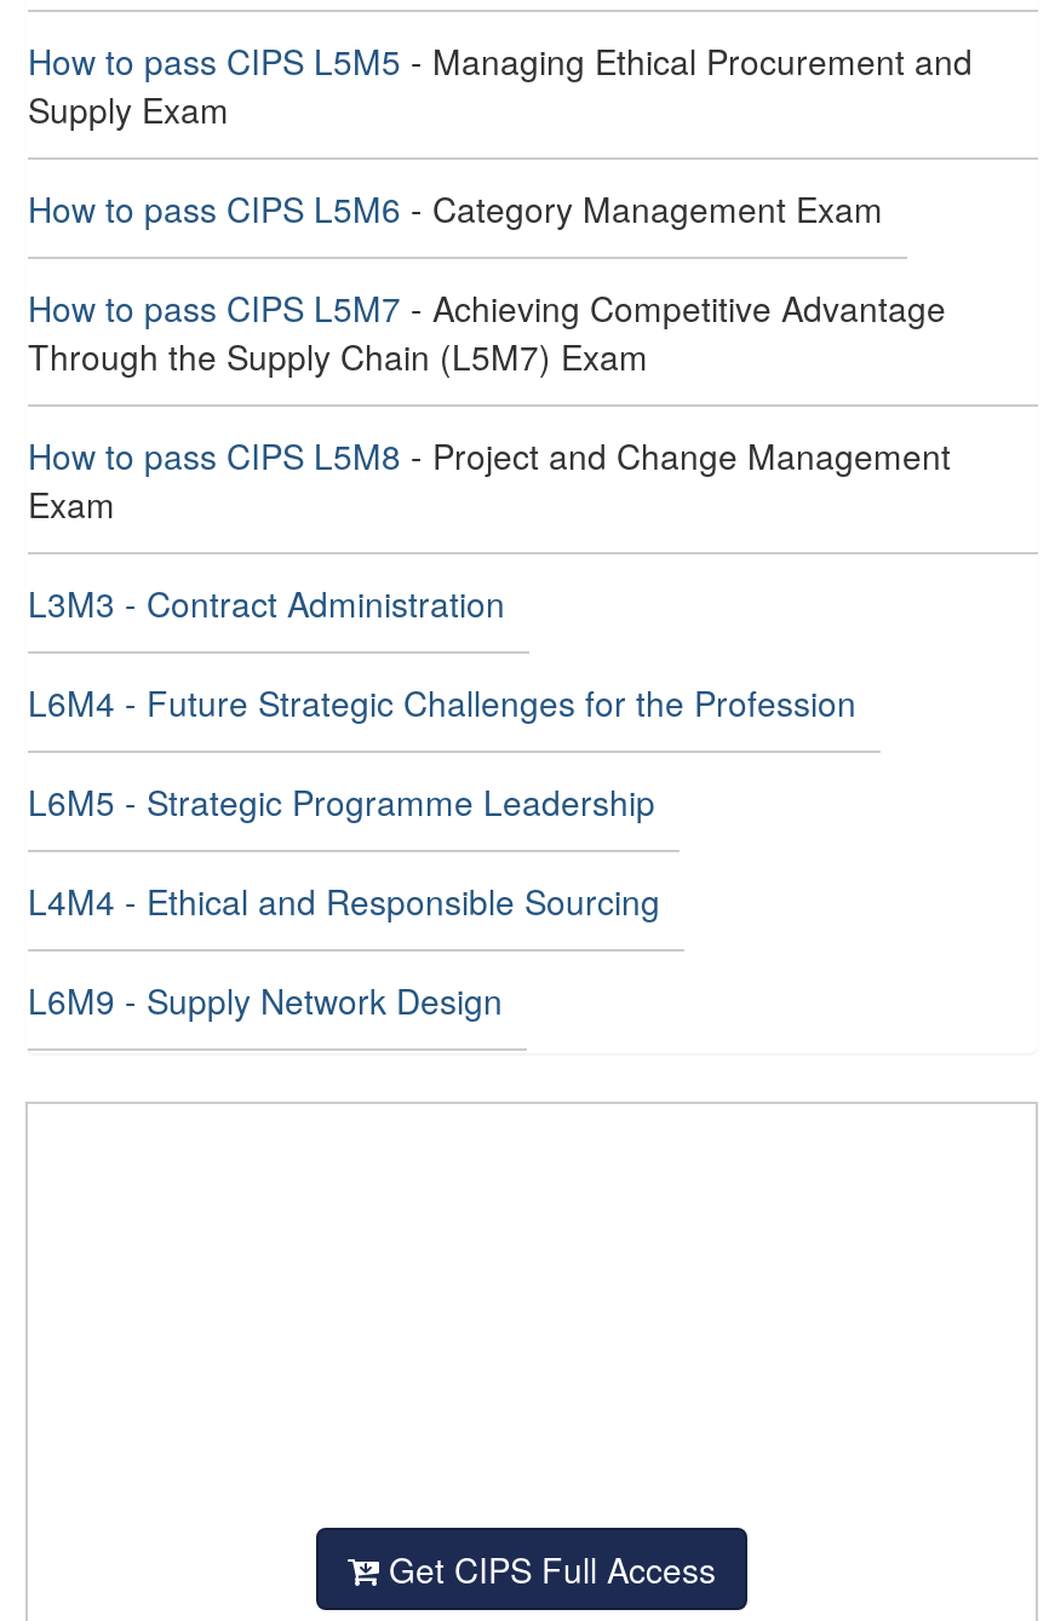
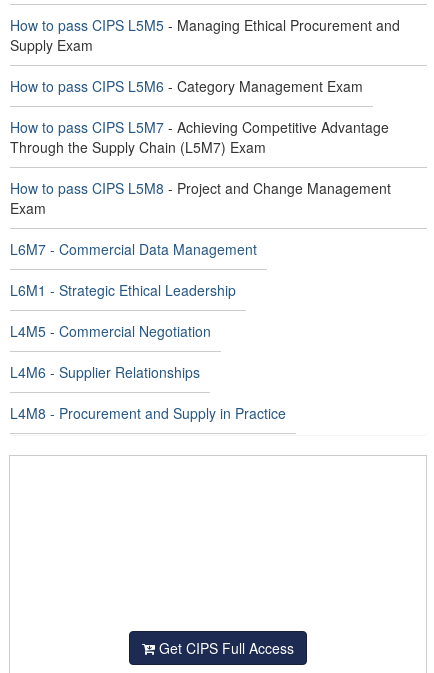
- L3M3 - Contract Administration
+ L6M7 - Commercial Data Management

- L6M4 - Future Strategic Challenges for the Profession
+ L6M1 - Strategic Ethical Leadership

- L6M5 - Strategic Programme Leadership
+ L4M5 - Commercial Negotiation

- L4M4 - Ethical and Responsible Sourcing
+ L4M6 - Supplier Relationships

- L6M9 - Supply Network Design
+ L4M8 - Procurement and Supply in Practice
